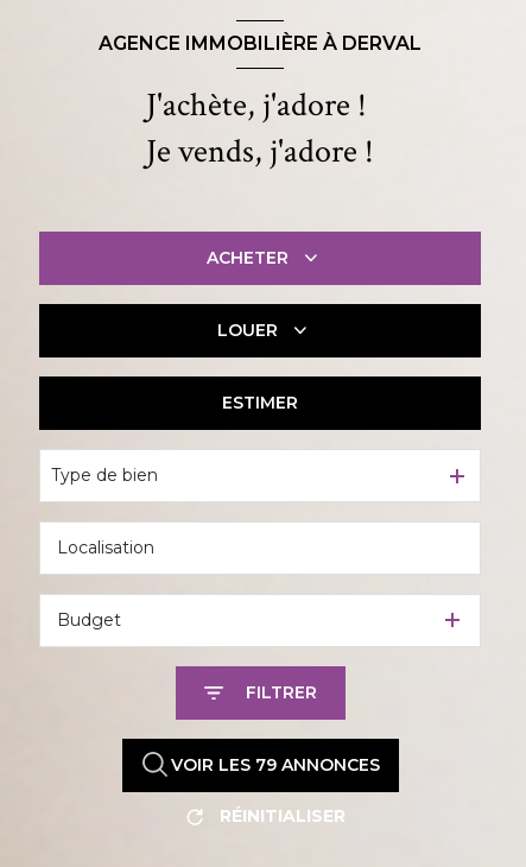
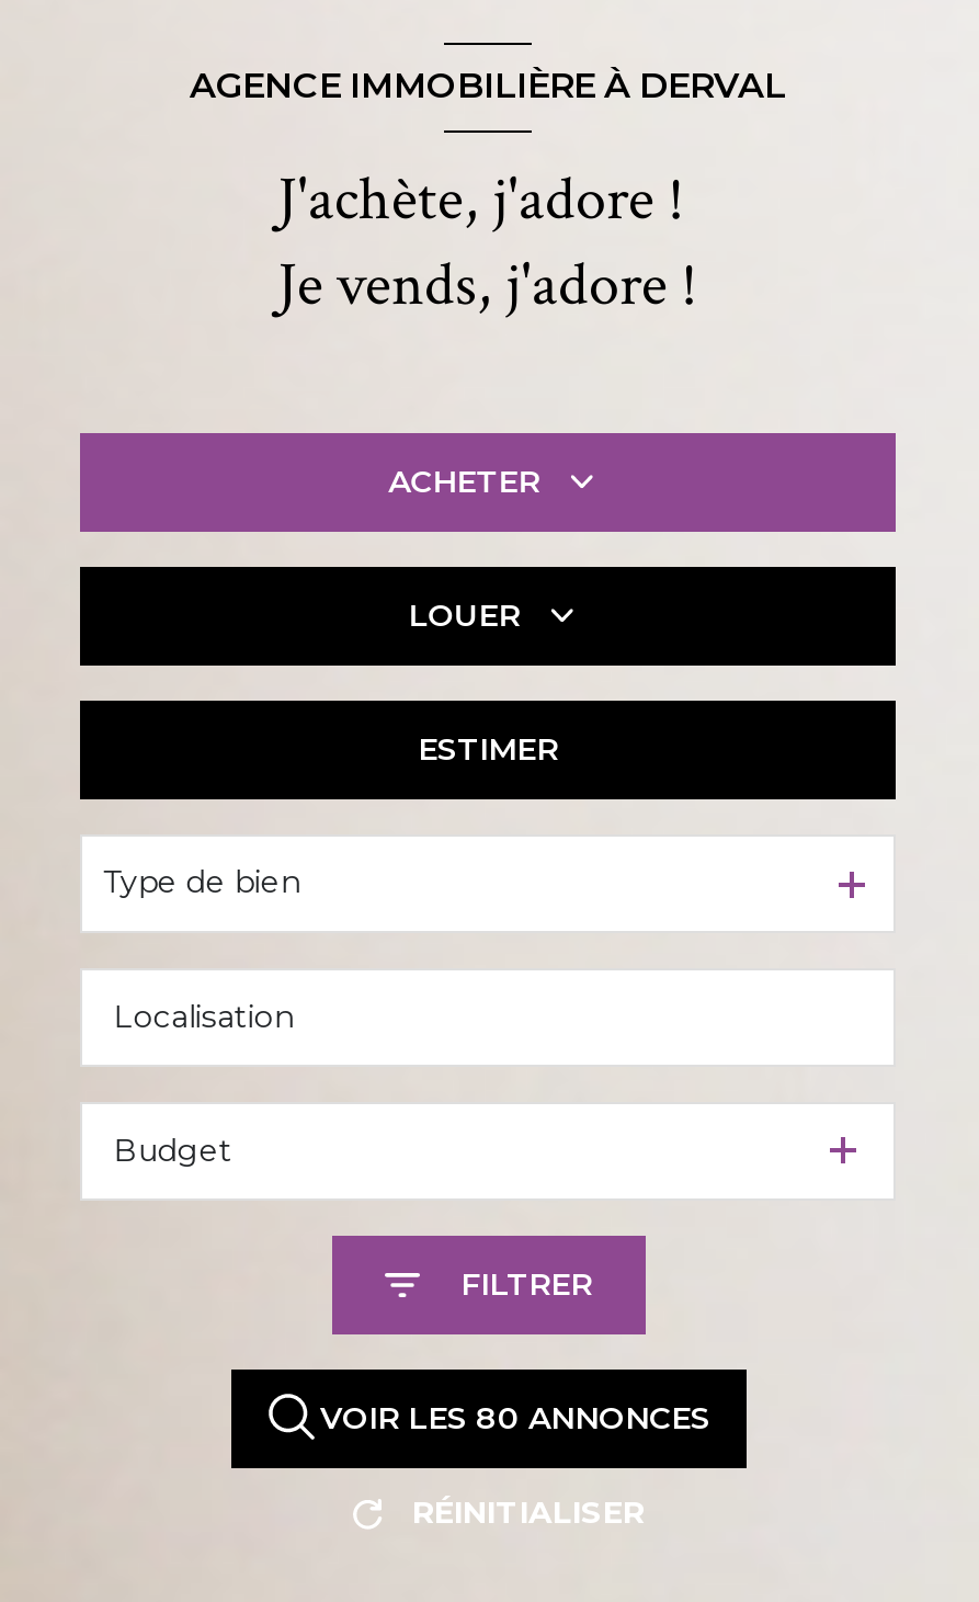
- VOIR LES 79 ANNONCES
+ VOIR LES 80 ANNONCES
